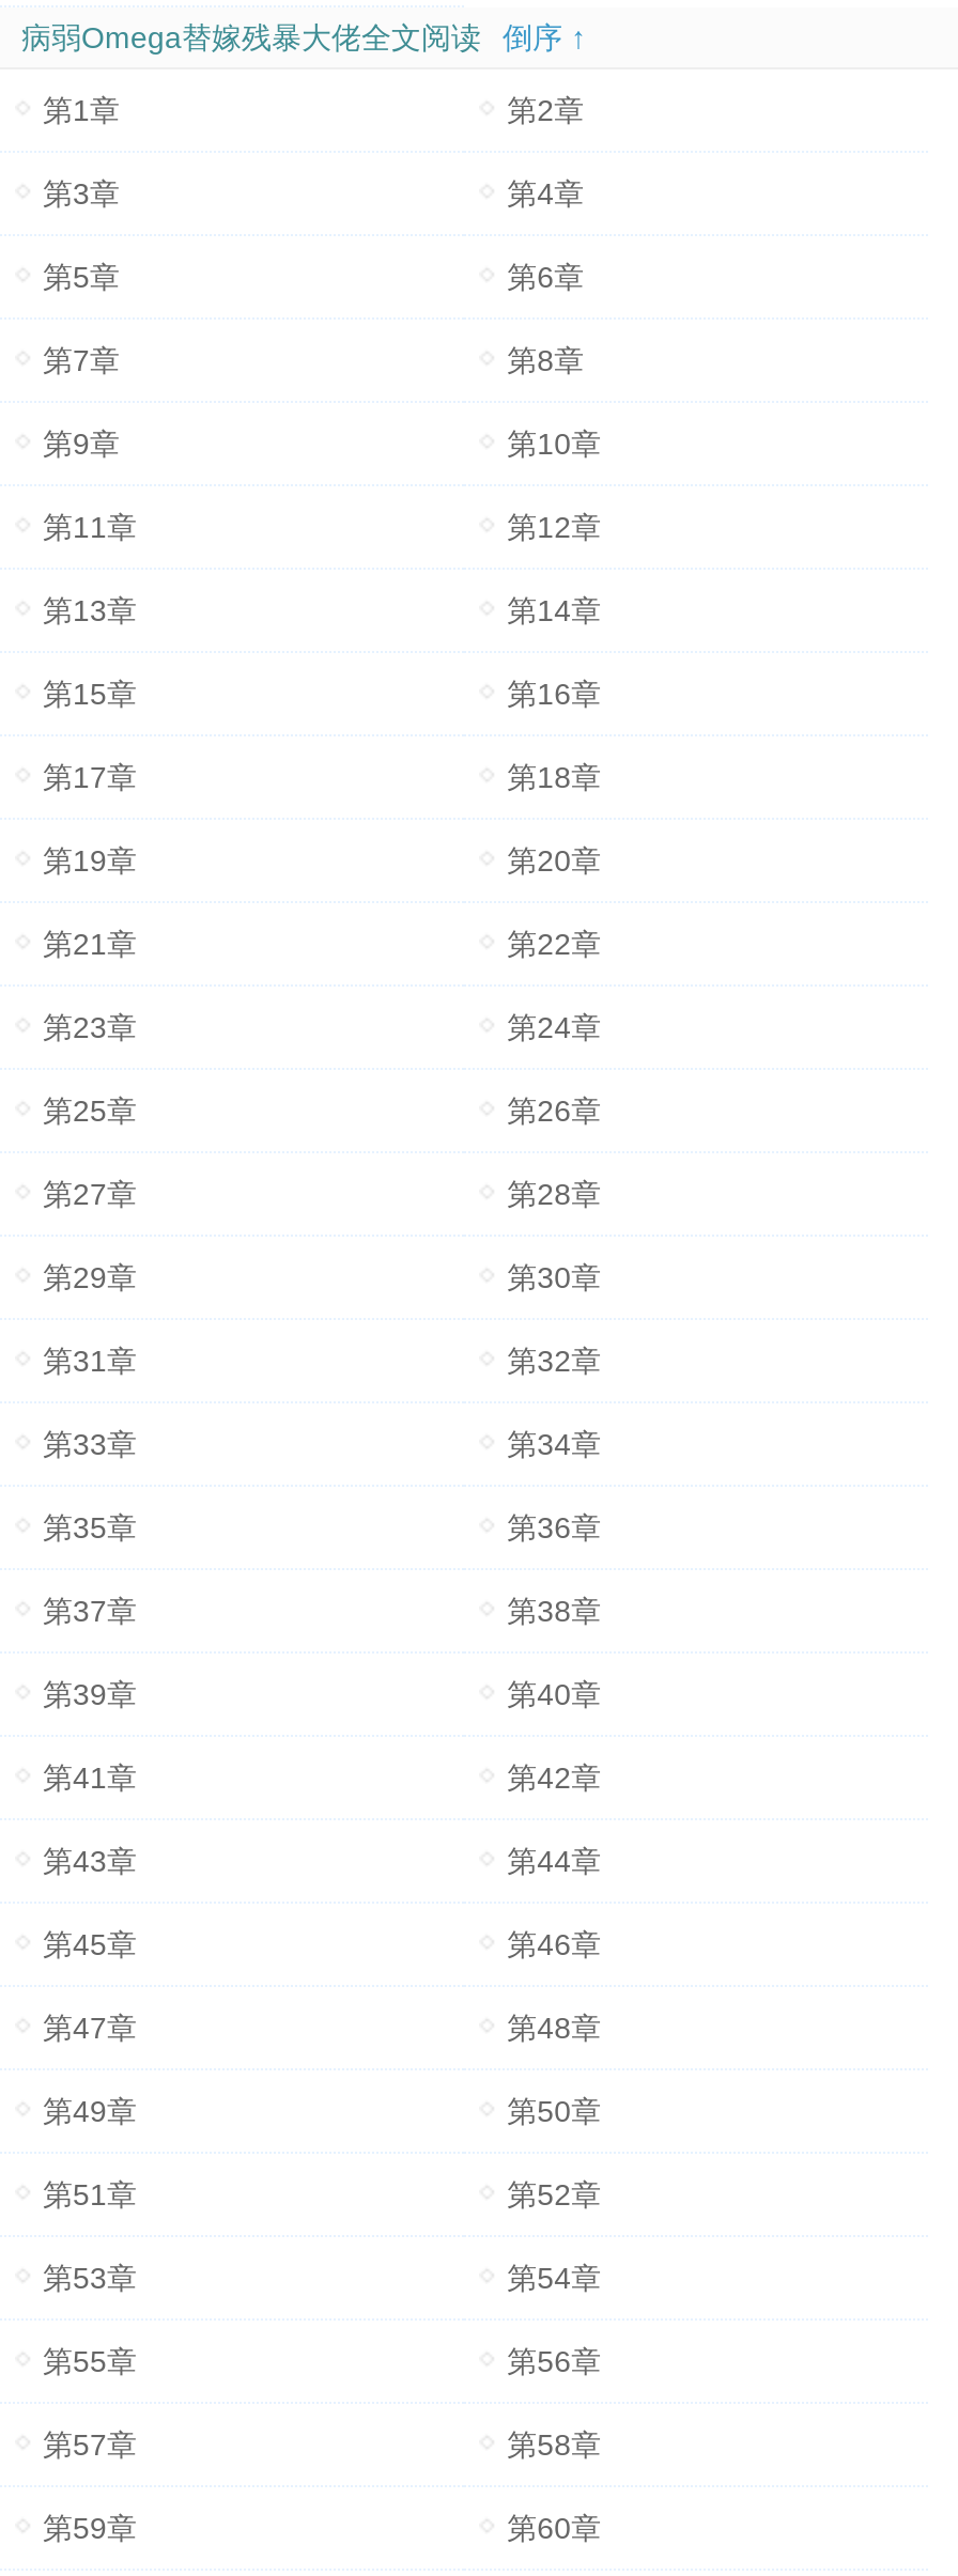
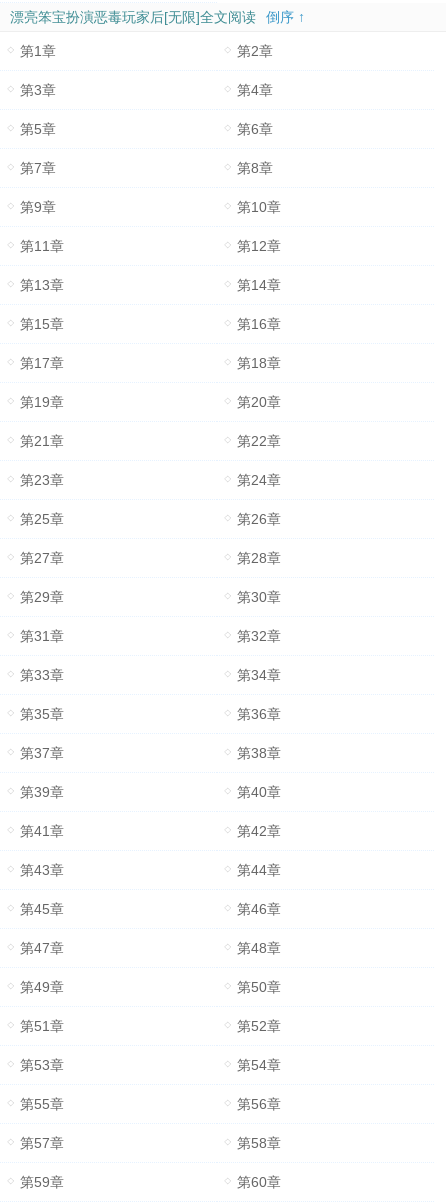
- 病弱Omega替嫁残暴大佬全文阅读
+ 漂亮笨宝扮演恶毒玩家后[无限]全文阅读
